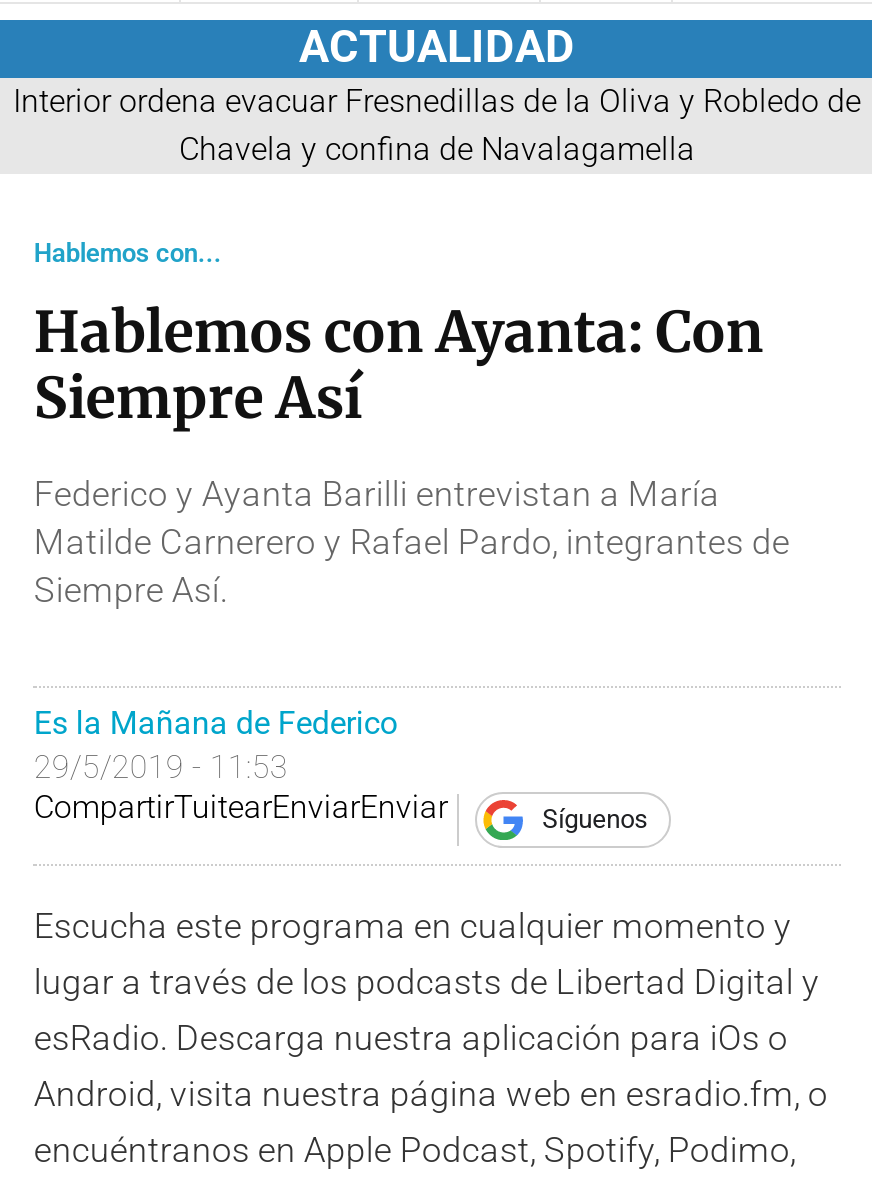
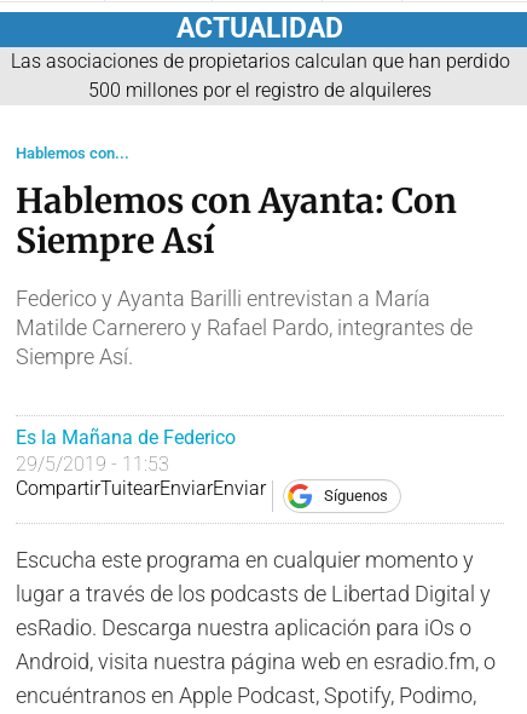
- Interior ordena evacuar Fresnedillas de la Oliva y Robledo de
- Chavela y confina de Navalagamella
+ Las asociaciones de propietarios calculan que han perdido
+ 500 millones por el registro de alquileres
